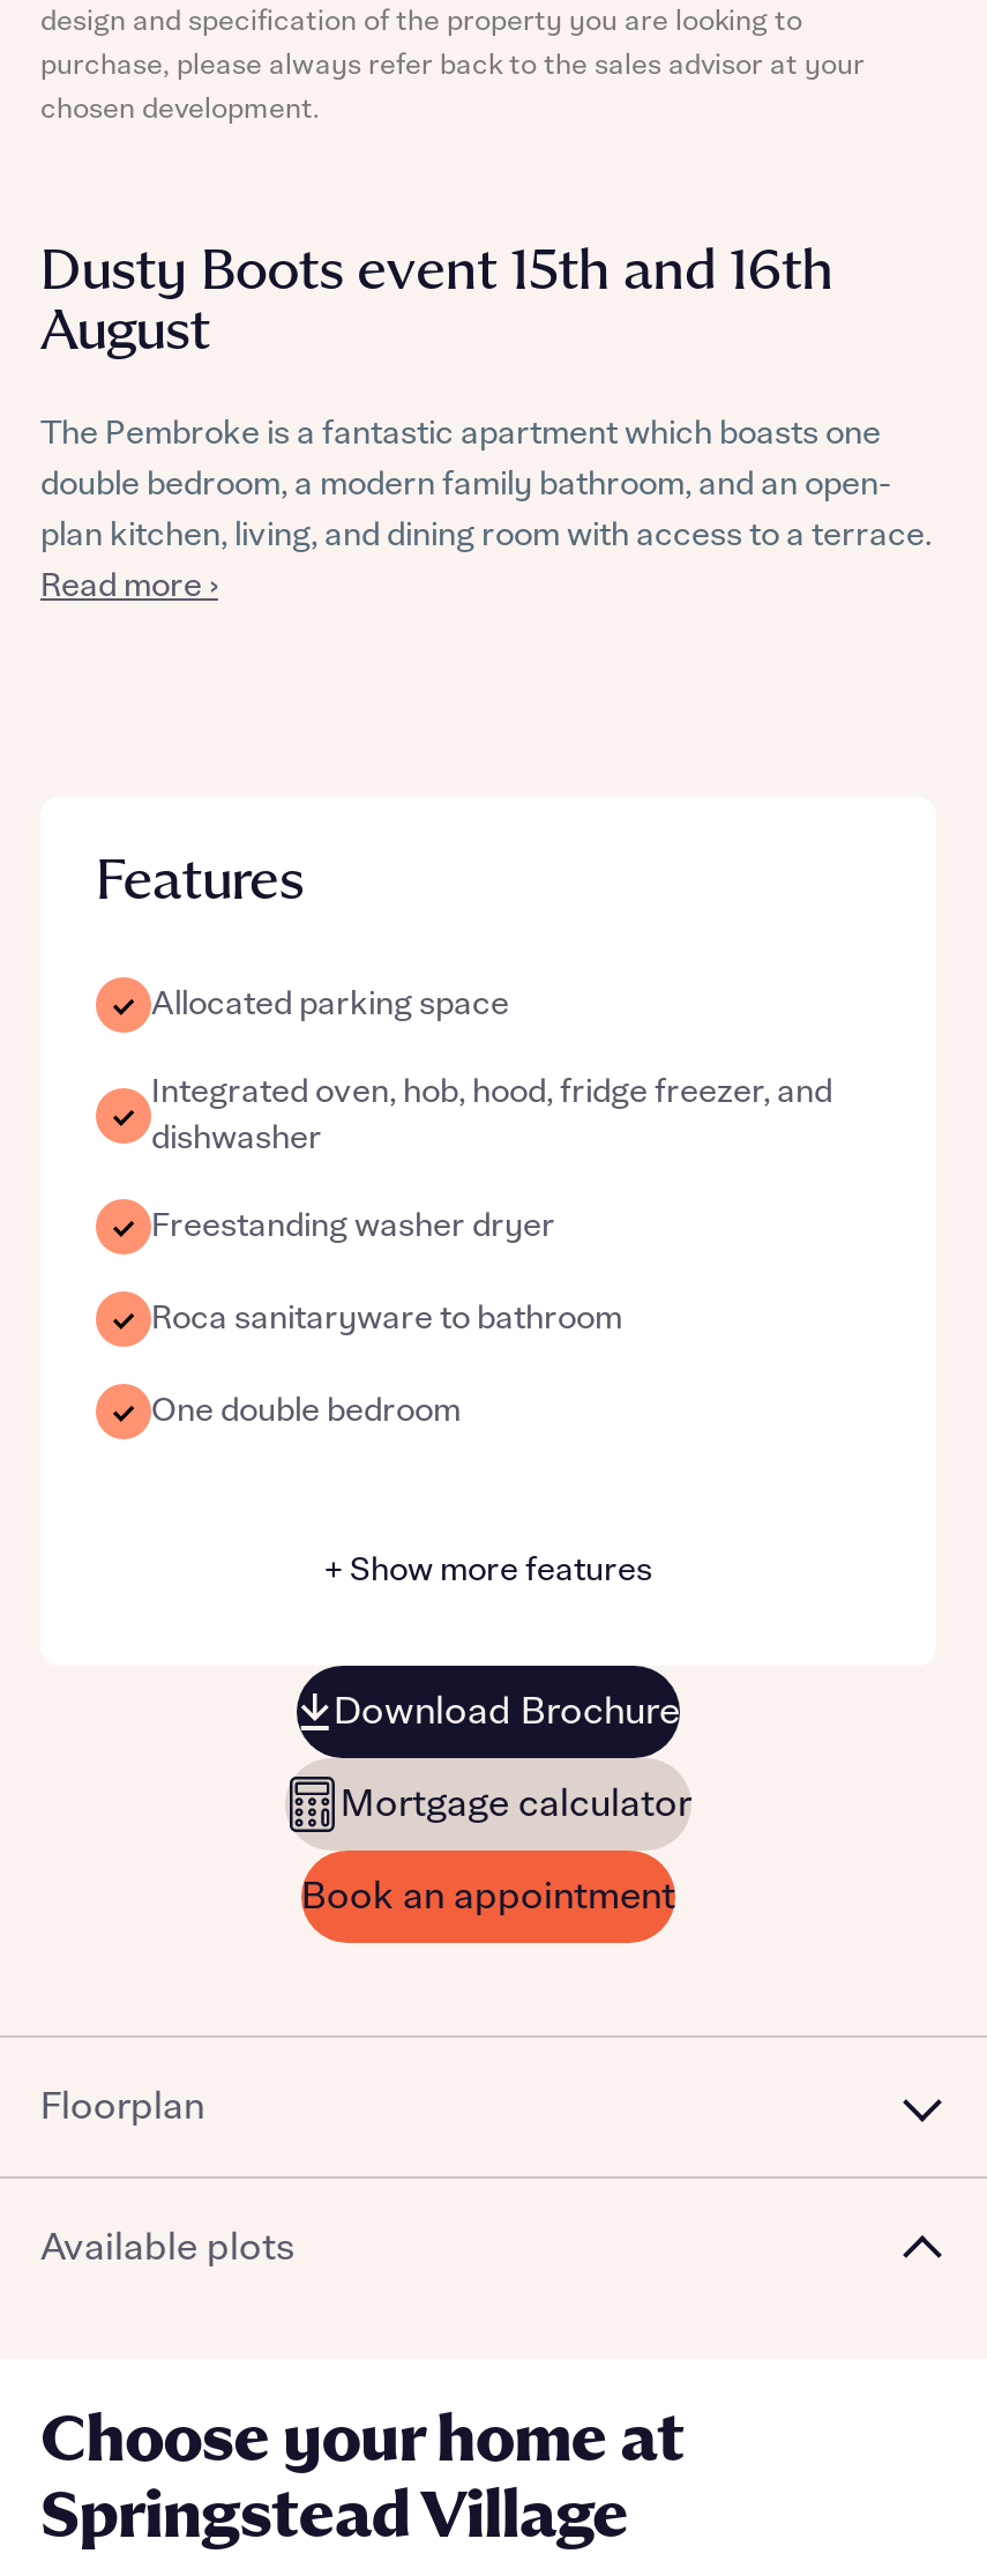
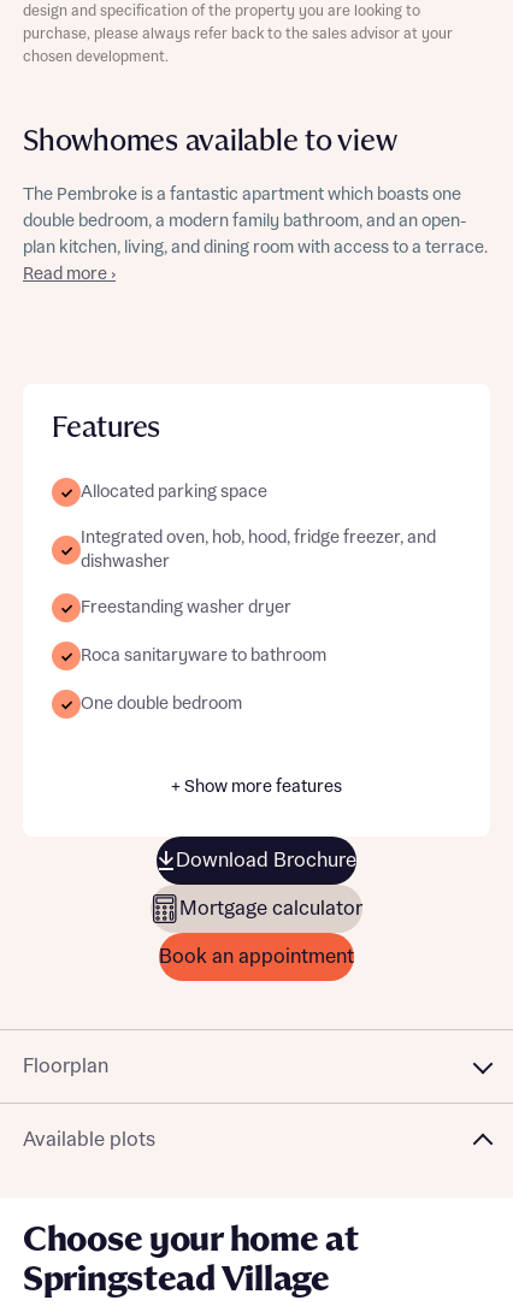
- Dusty Boots event 15th and 16th
- August
+ Showhomes available to view
